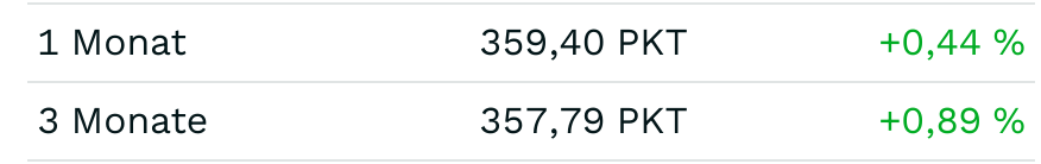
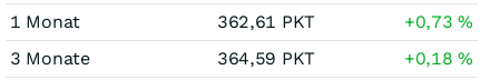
- 359,40 PKT
+ 362,61 PKT

- +0,44%
+ +0,73%

- 357,79 PKT
+ 364,59 PKT

- +0,89%
+ +0,18%
